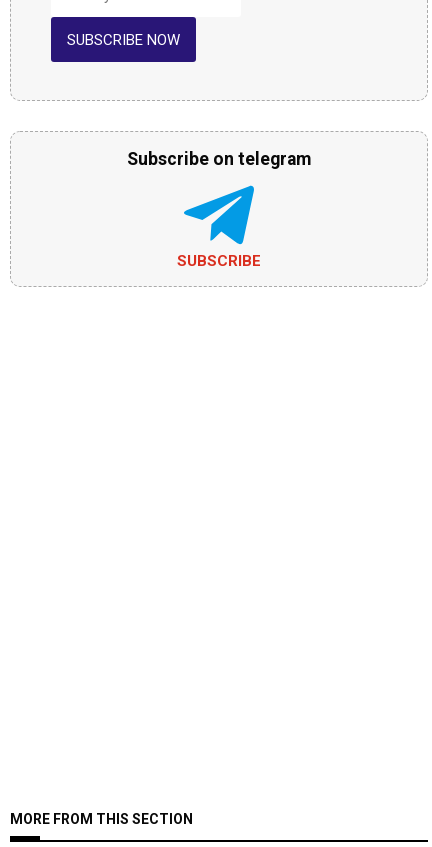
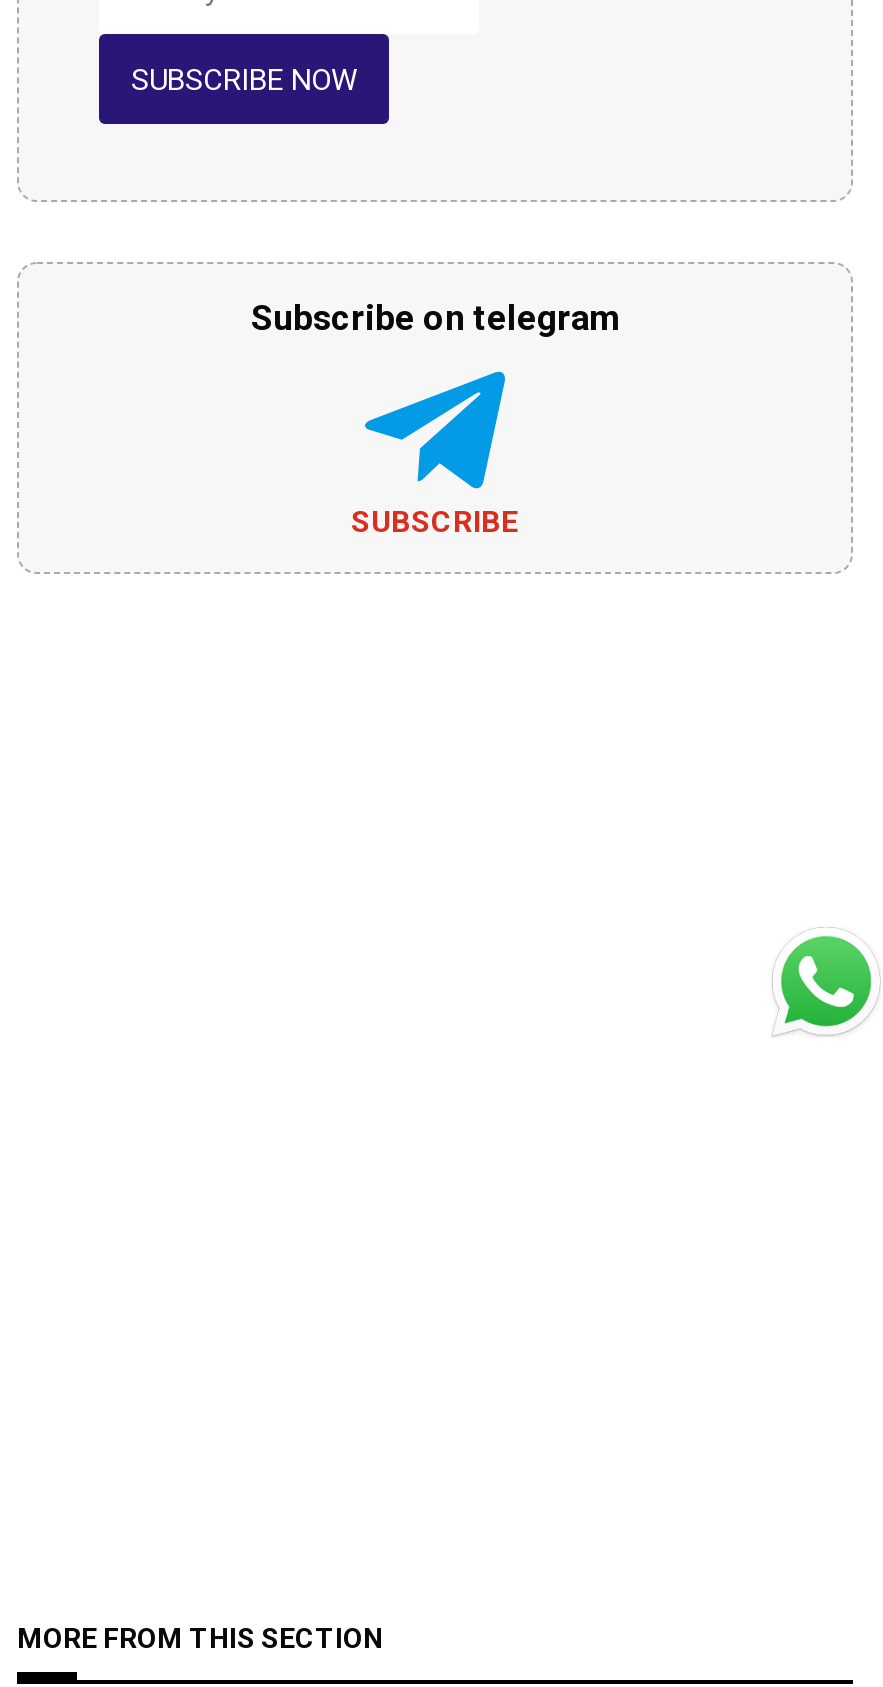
+ [image]
